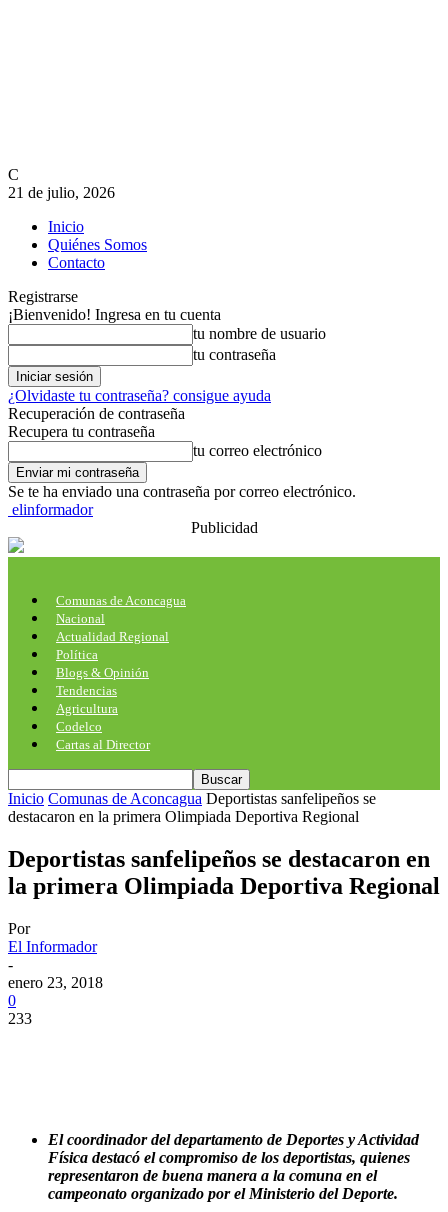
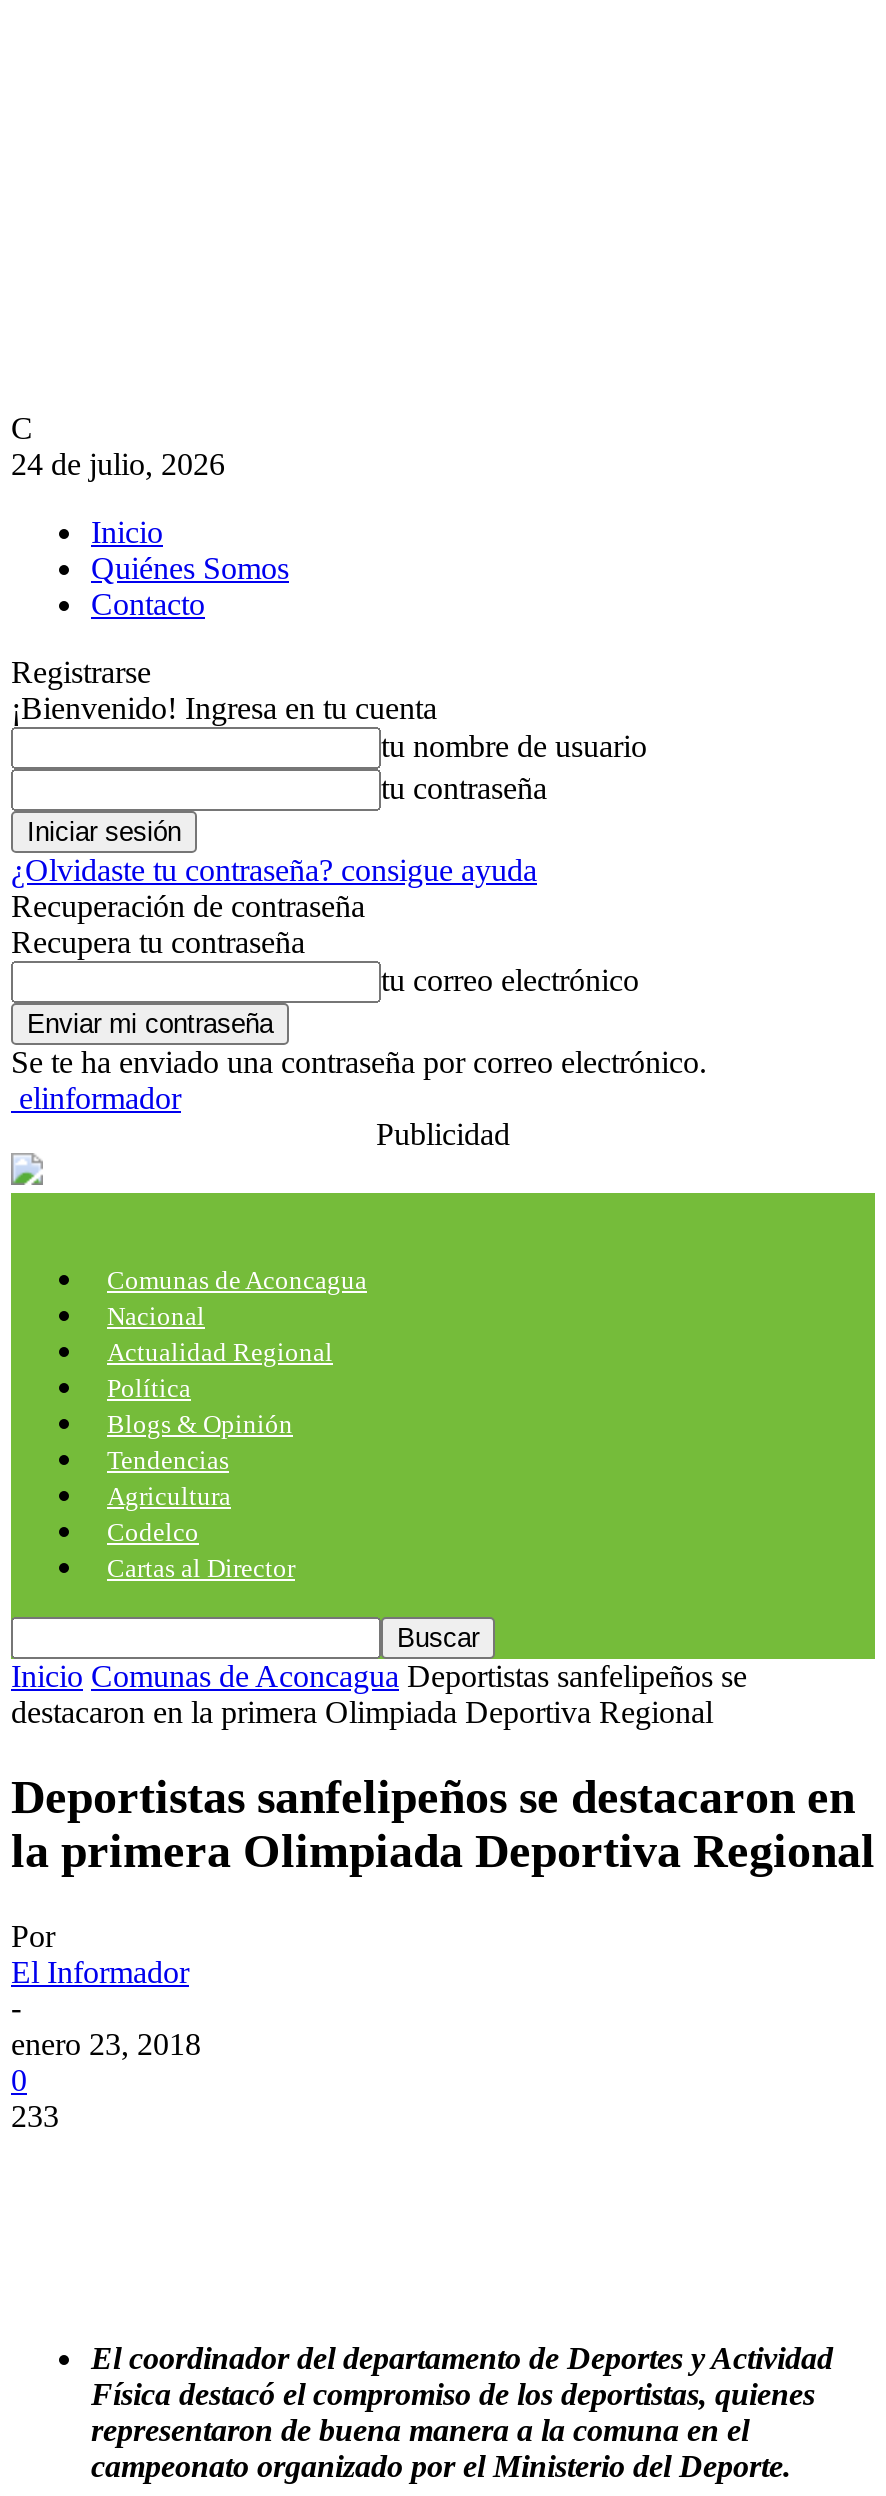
- 21 de julio, 2026
+ 24 de julio, 2026
